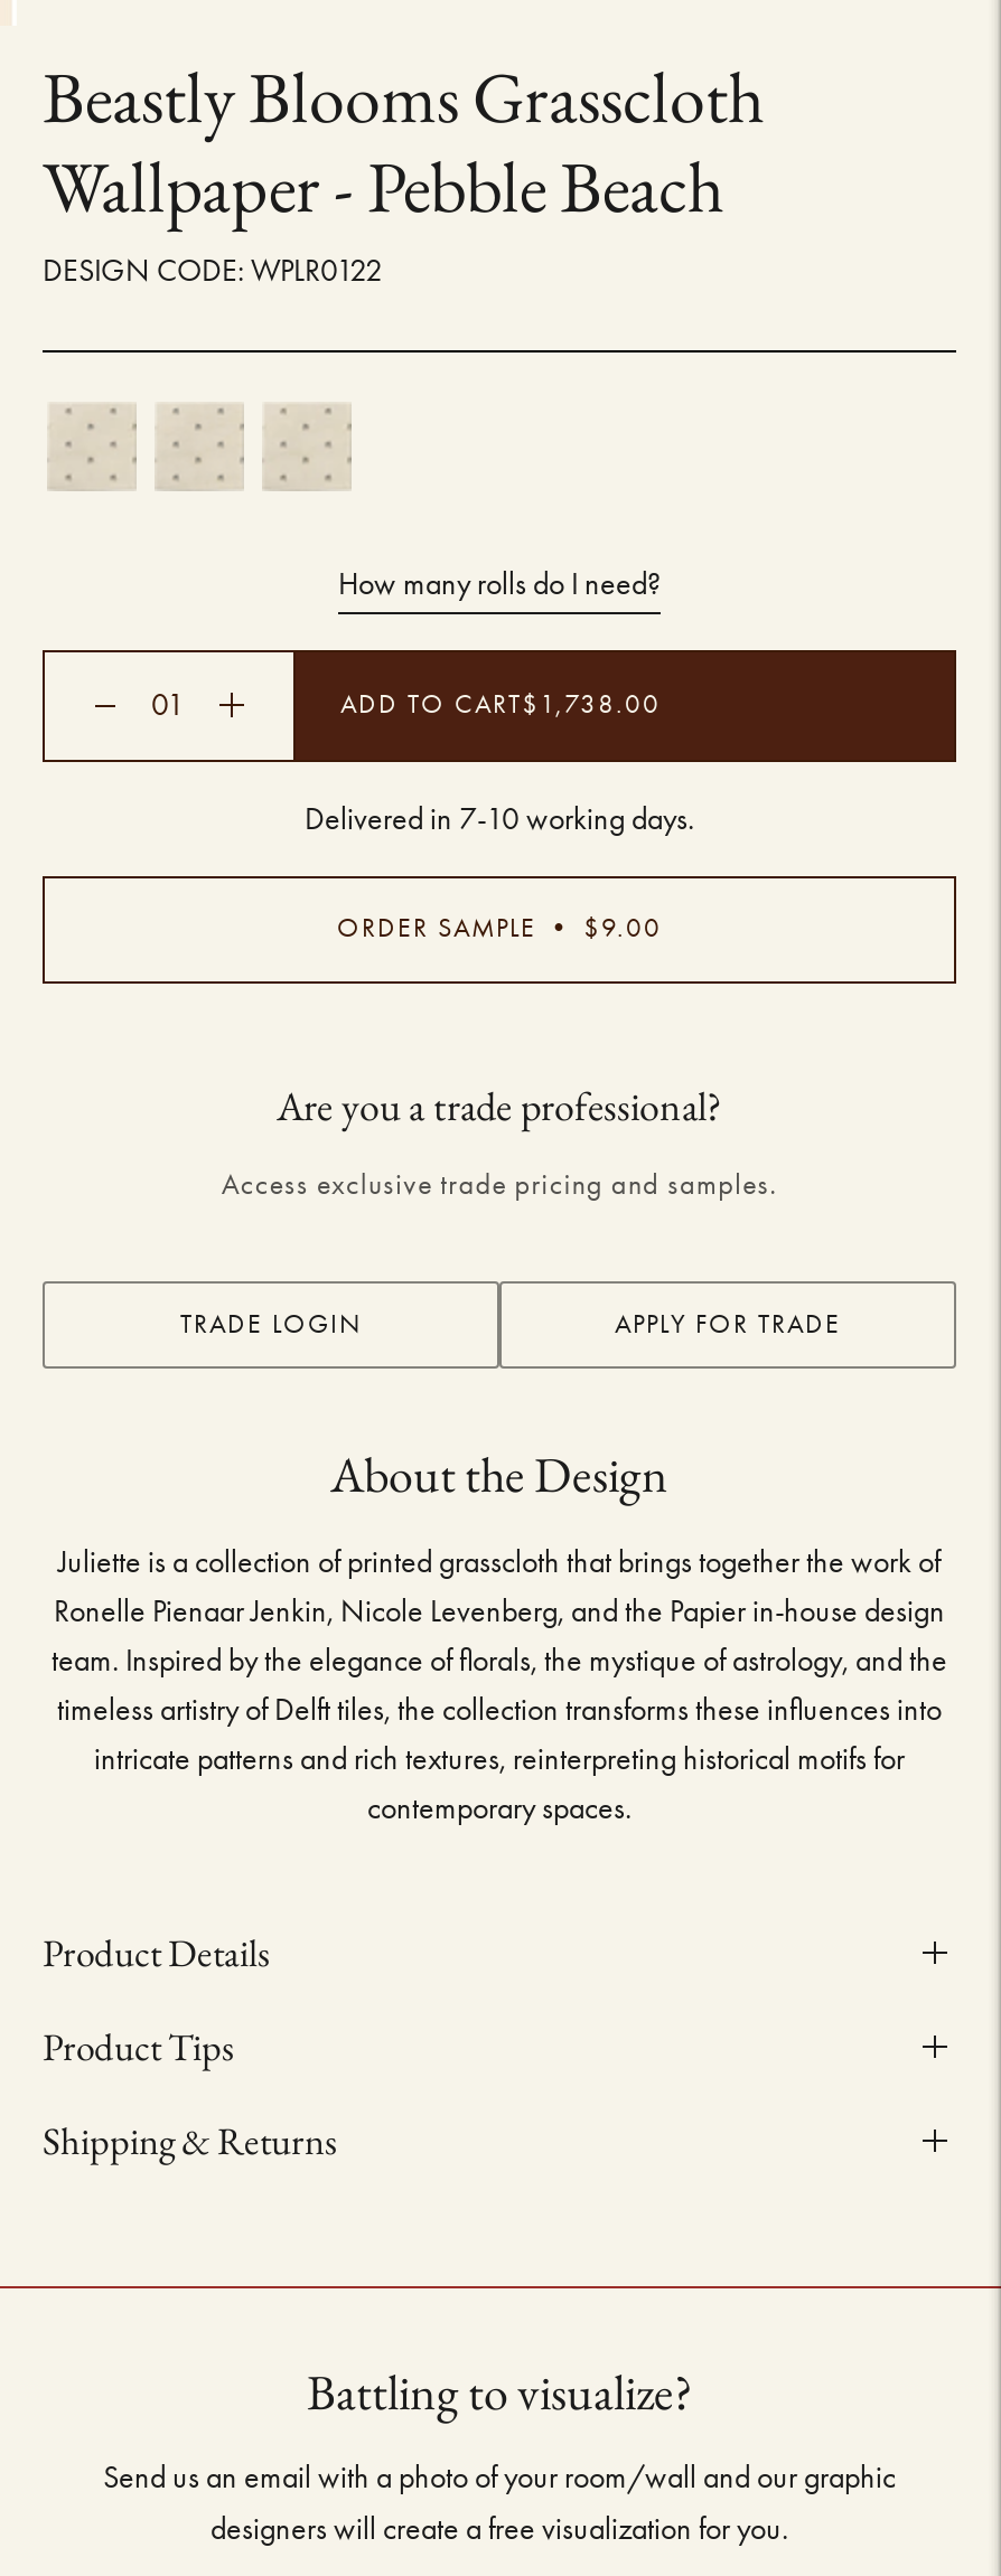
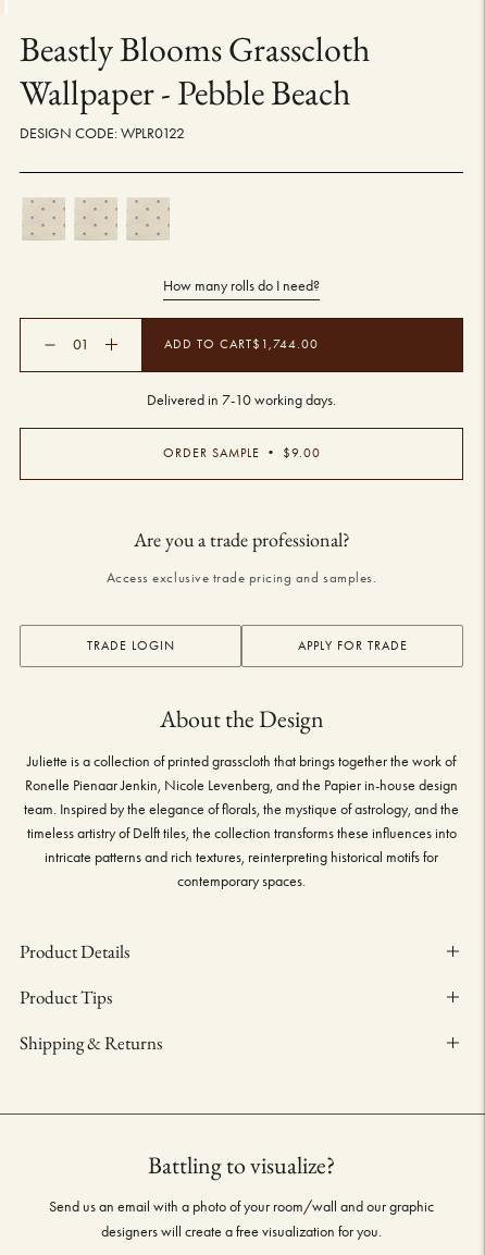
- ADD TO CART$1,738.00
+ ADD TO CART$1,744.00
